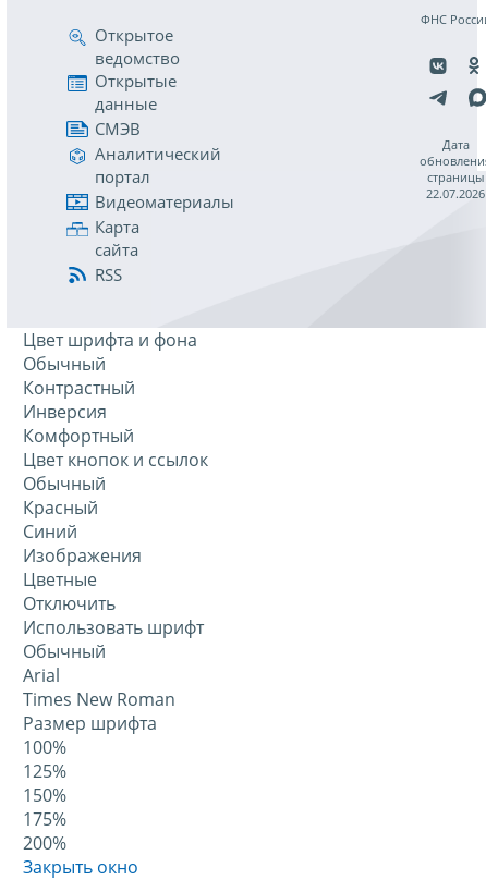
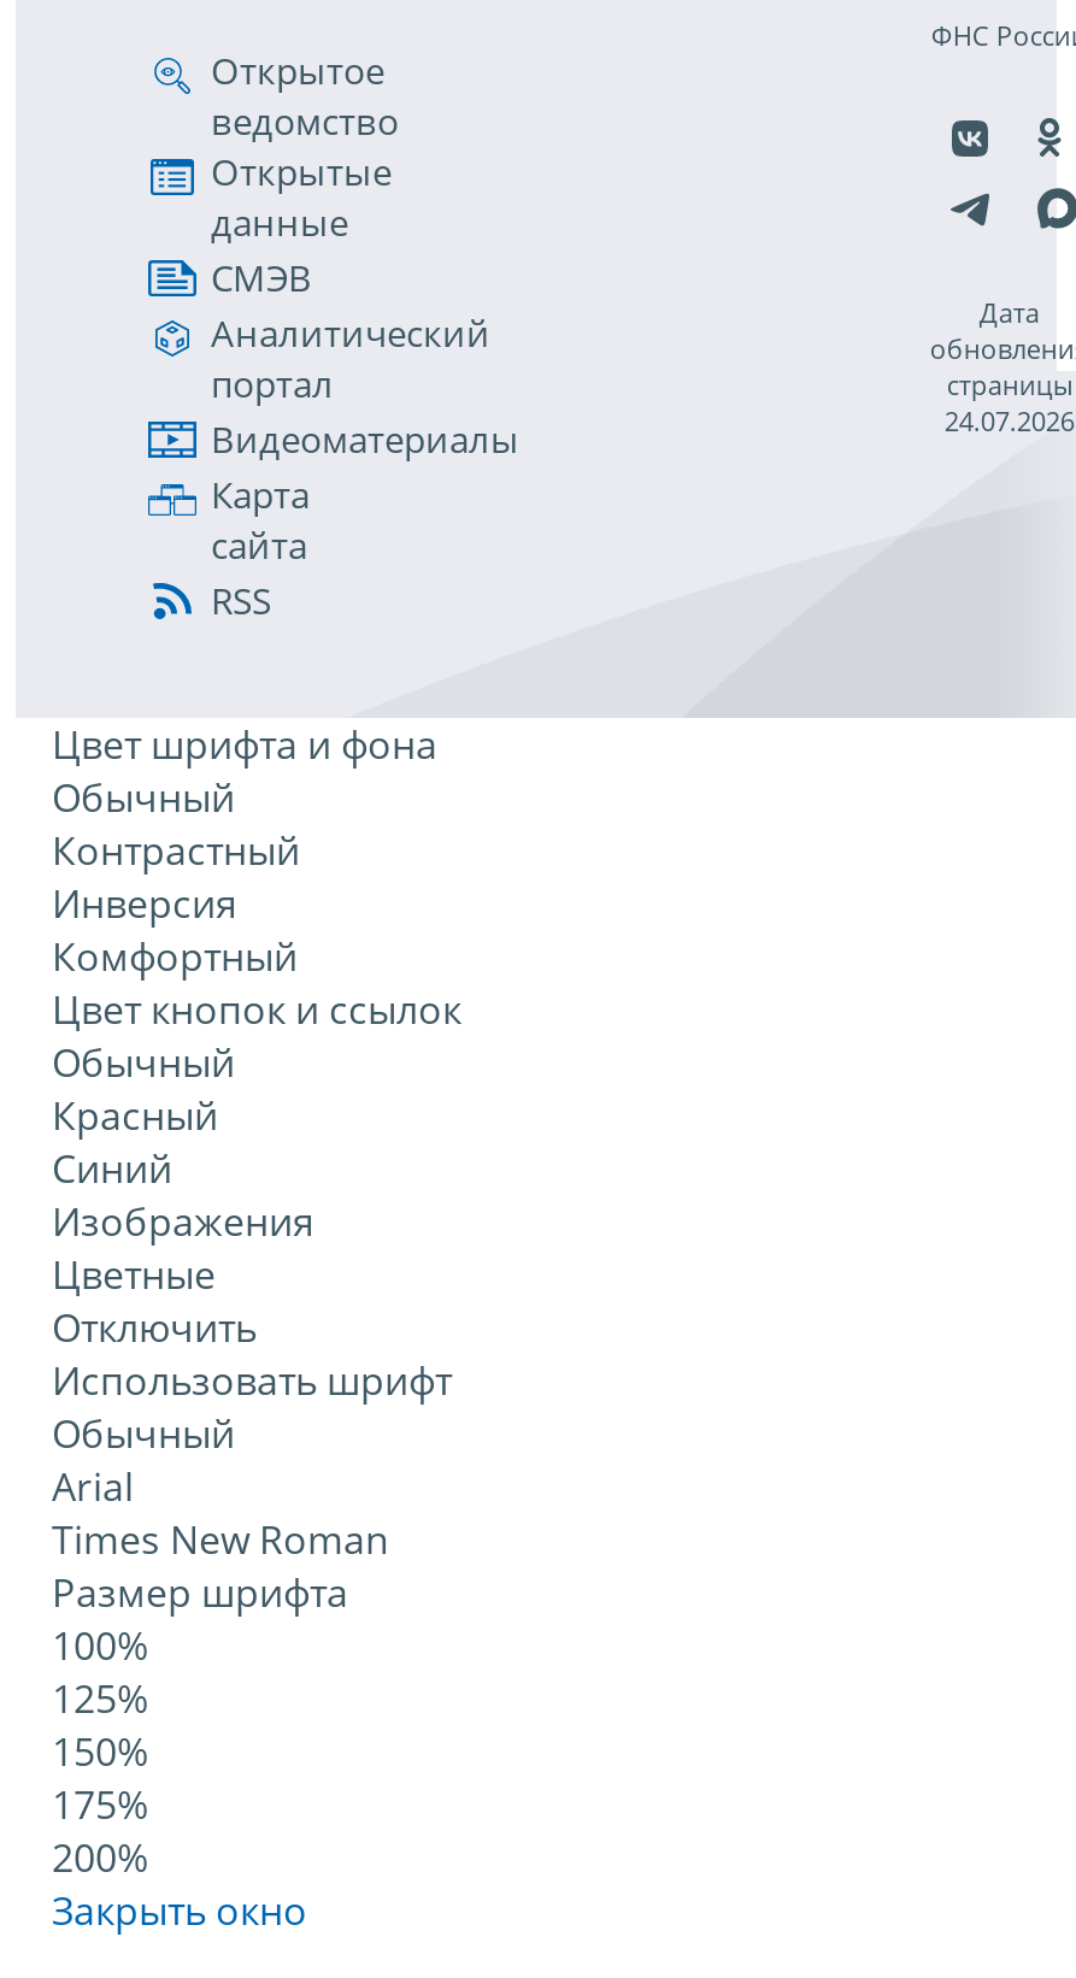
- 22.07.2026
+ 24.07.2026
